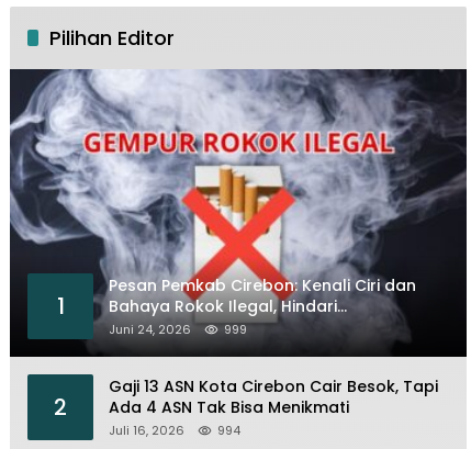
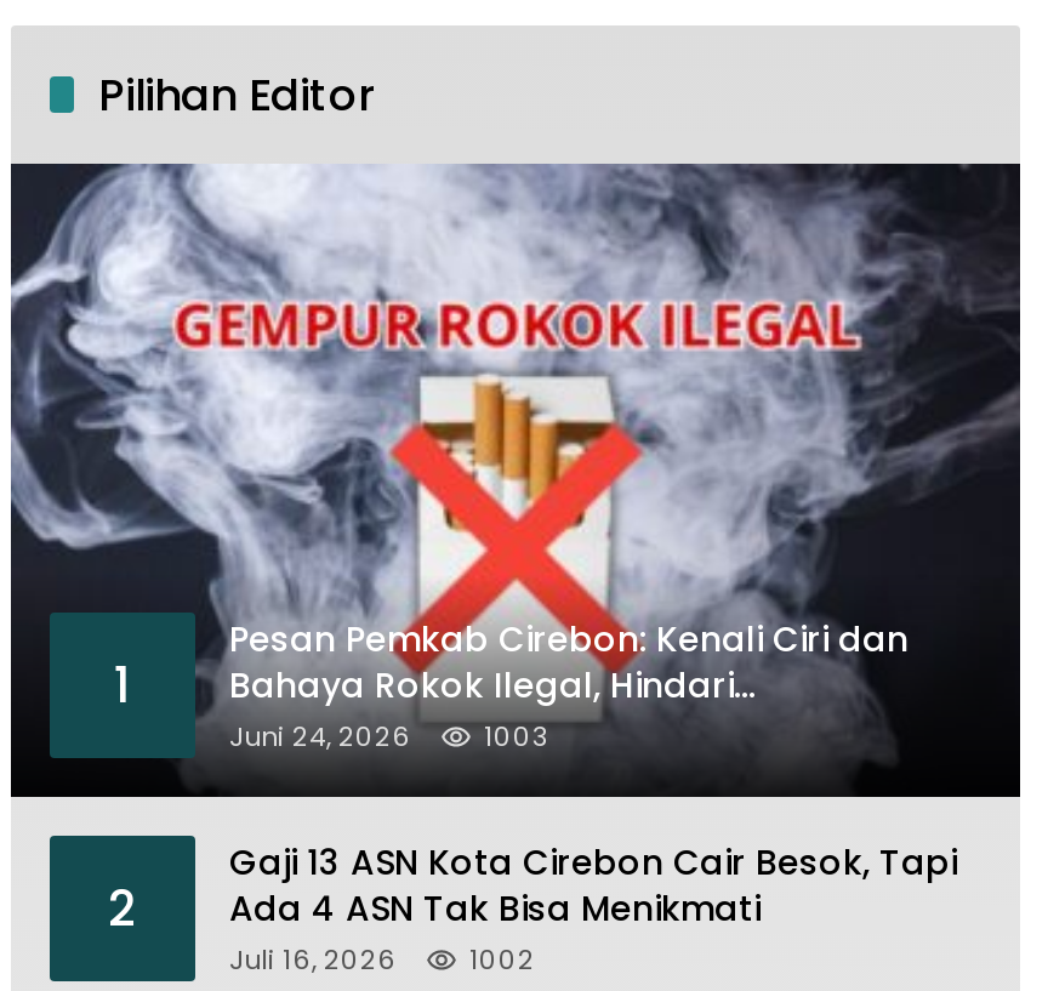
- 999
+ 1003

- Juli 16, 2026 994
+ Juli 16, 2026 1002
